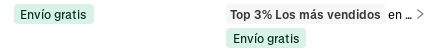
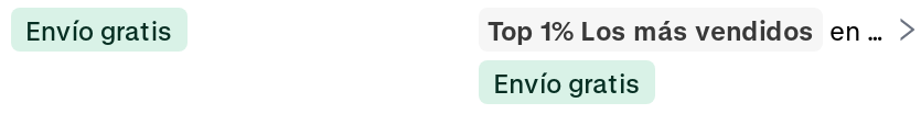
- Top 3% Los más vendidos
+ Top 1% Los más vendidos
